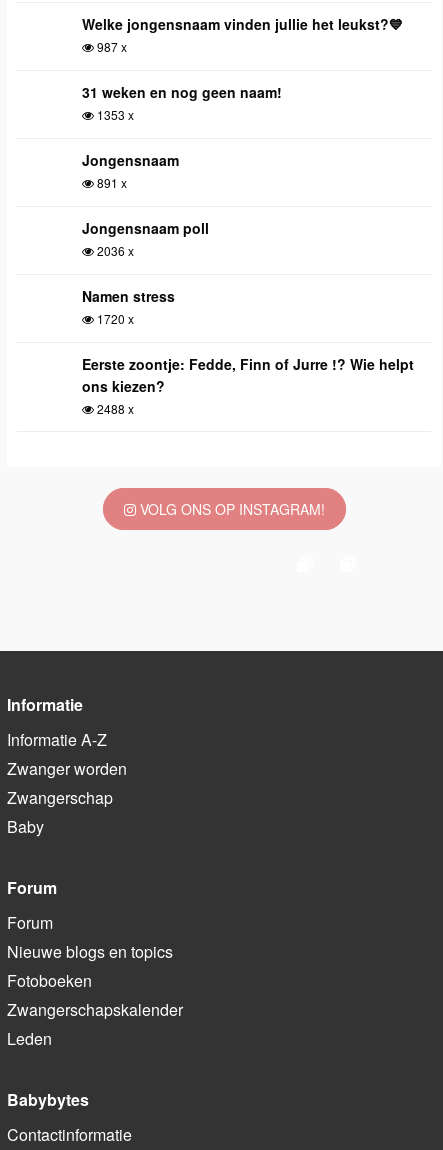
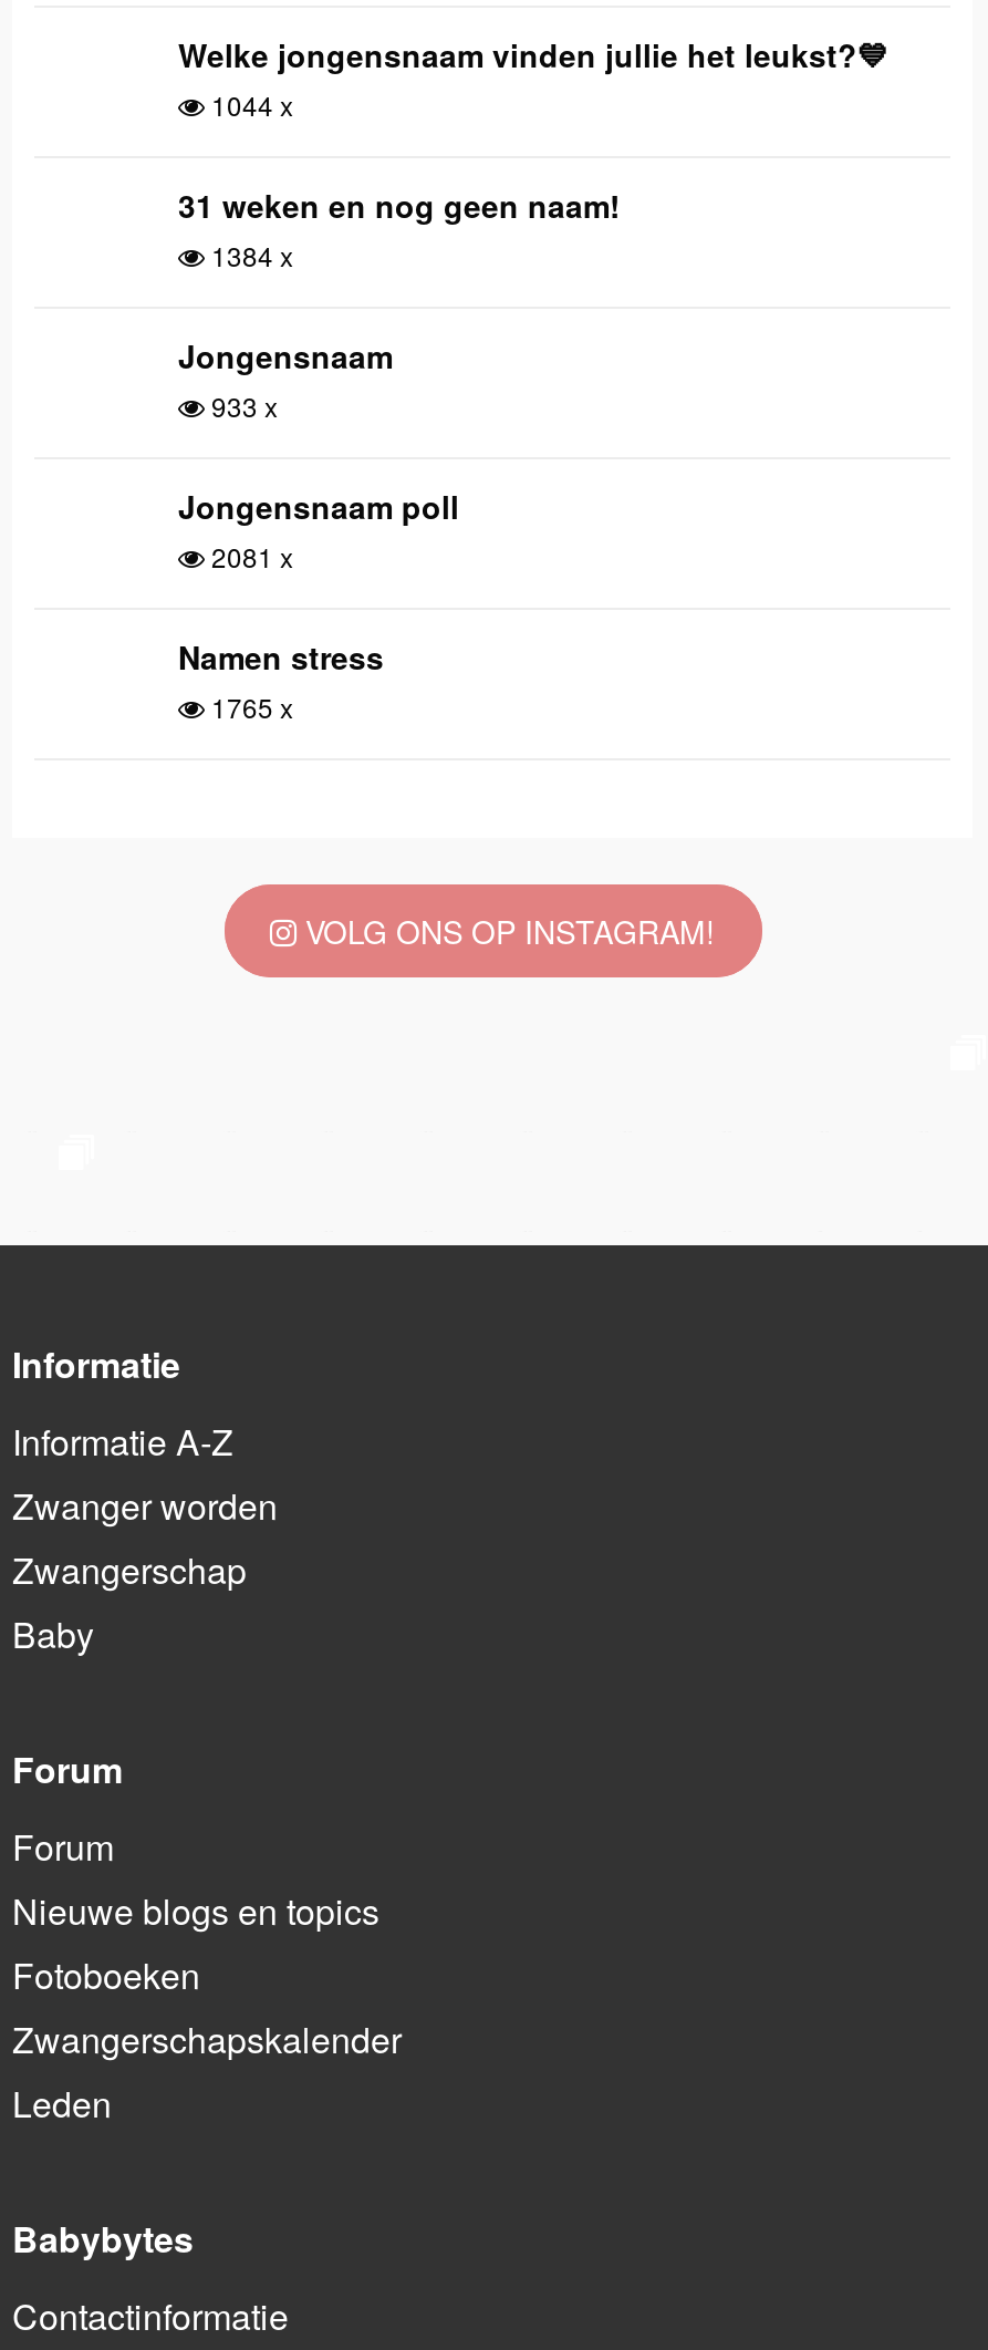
- 987 x
+ 1044 x

- 1353 x
+ 1384 x

- 891 x
+ 933 x

- 2036 x
+ 2081 x

- 1720 x
- Eerste zoontje: Fedde, Finn of Jurre !? Wie helpt
- ons kiezen?
- 2488 x
+ 1765 x
